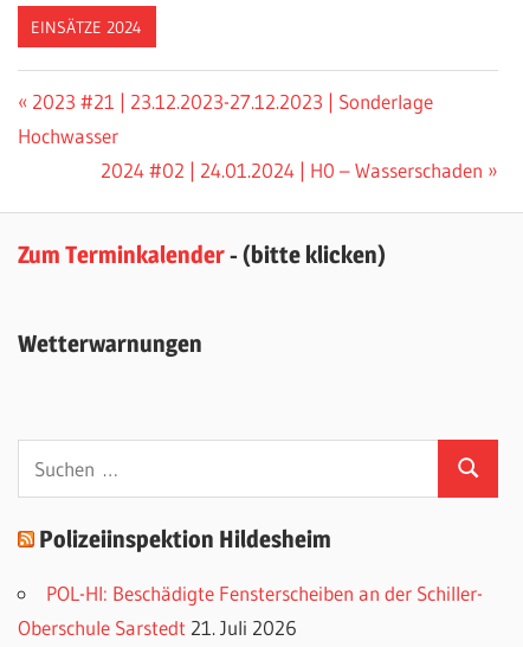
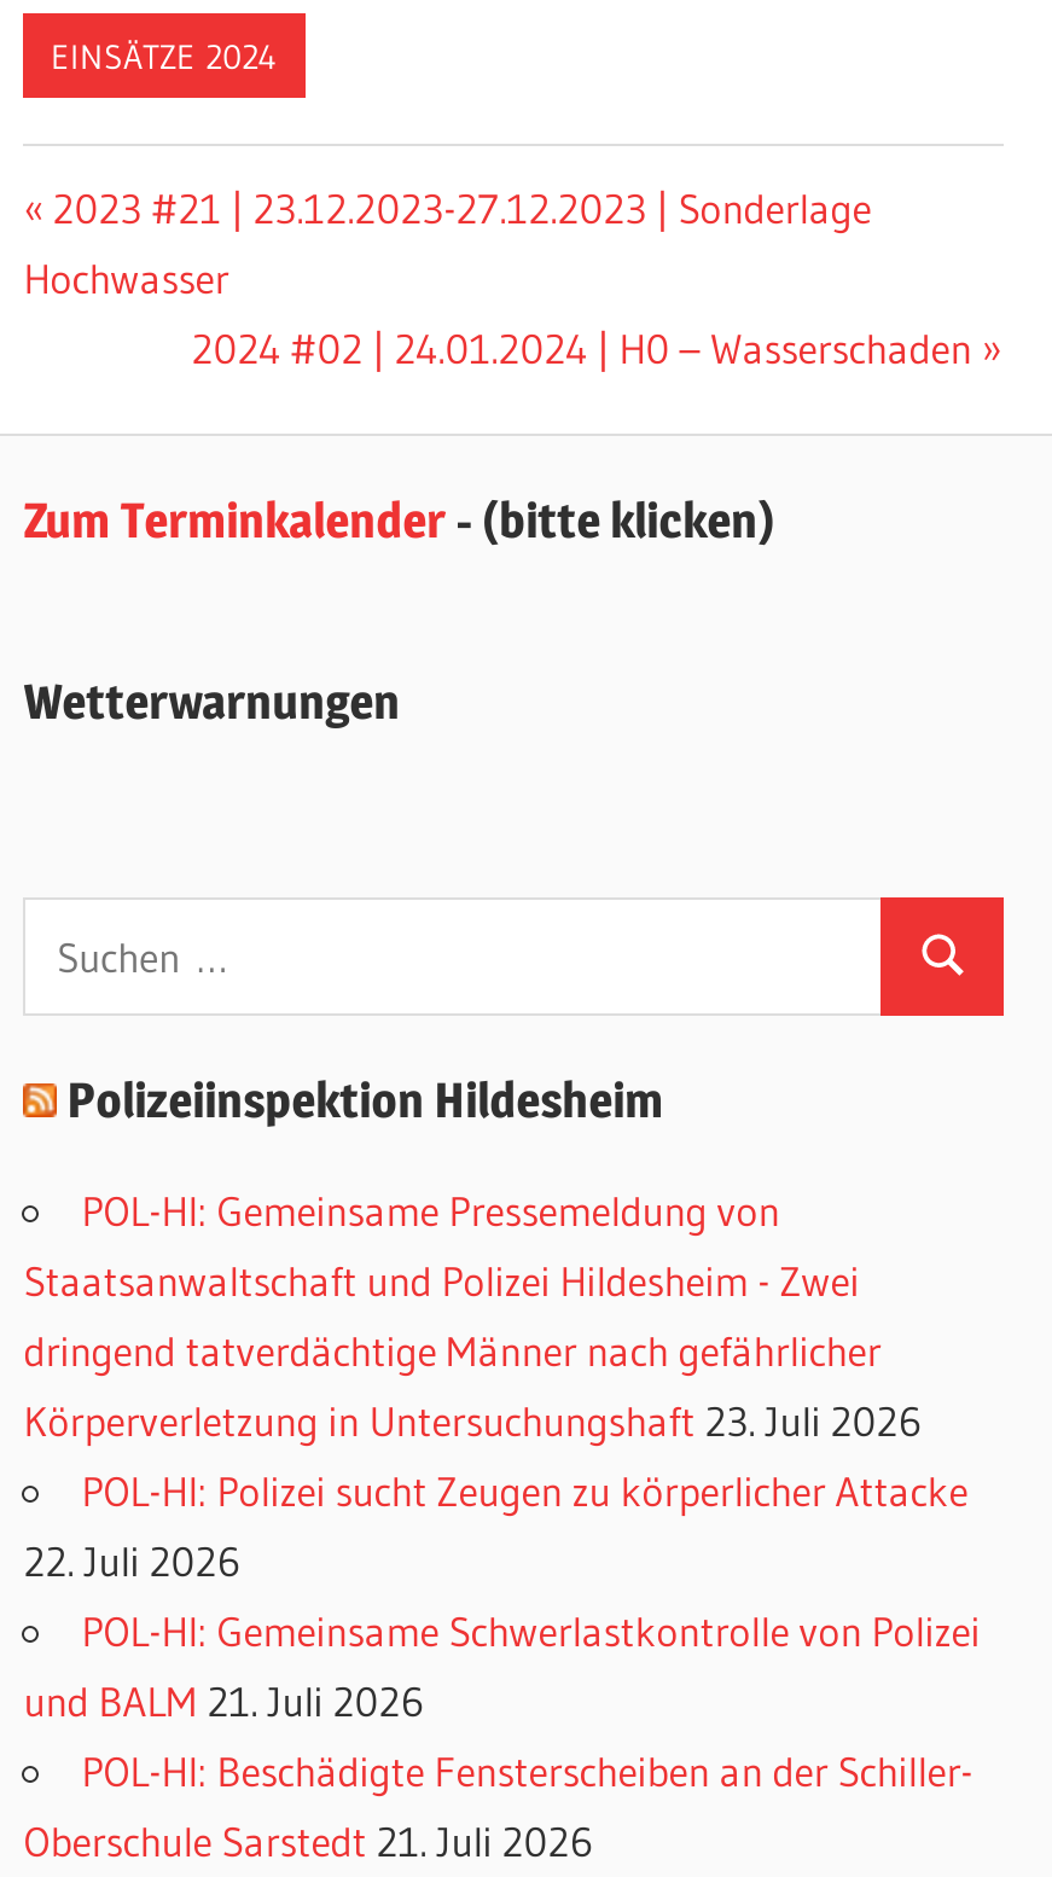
+ POL-HI: Gemeinsame Pressemeldung von
+ Staatsanwaltschaft und Polizei Hildesheim - Zwei
+ dringend tatverdächtige Männer nach gefährlicher
+ Körperverletzung in Untersuchungshaft 23. Juli 2026
+ POL-HI: Polizei sucht Zeugen zu körperlicher Attacke
+ 22. Juli 2026
+ POL-HI: Gemeinsame Schwerlastkontrolle von Polizei
+ und BALM 21. Juli 2026
